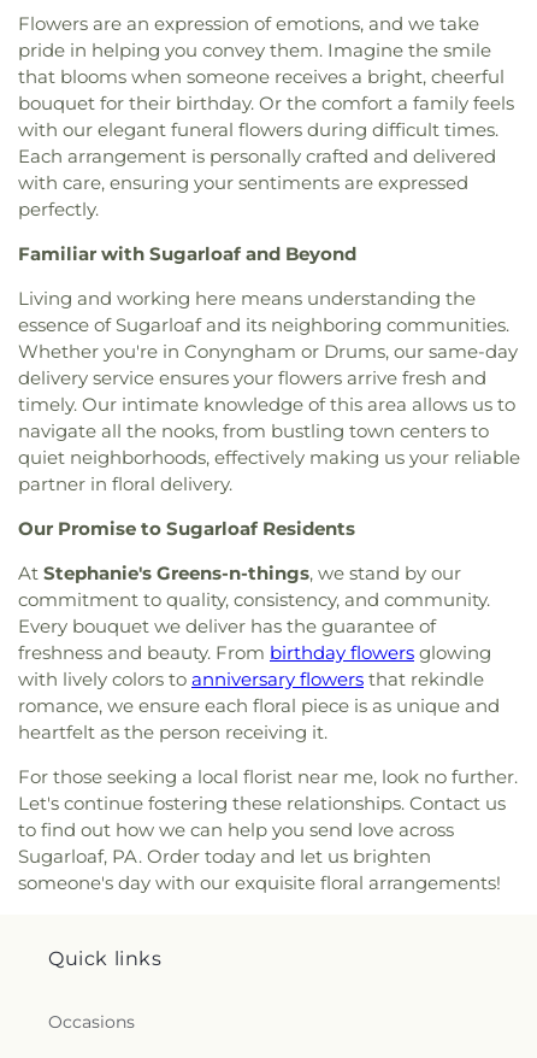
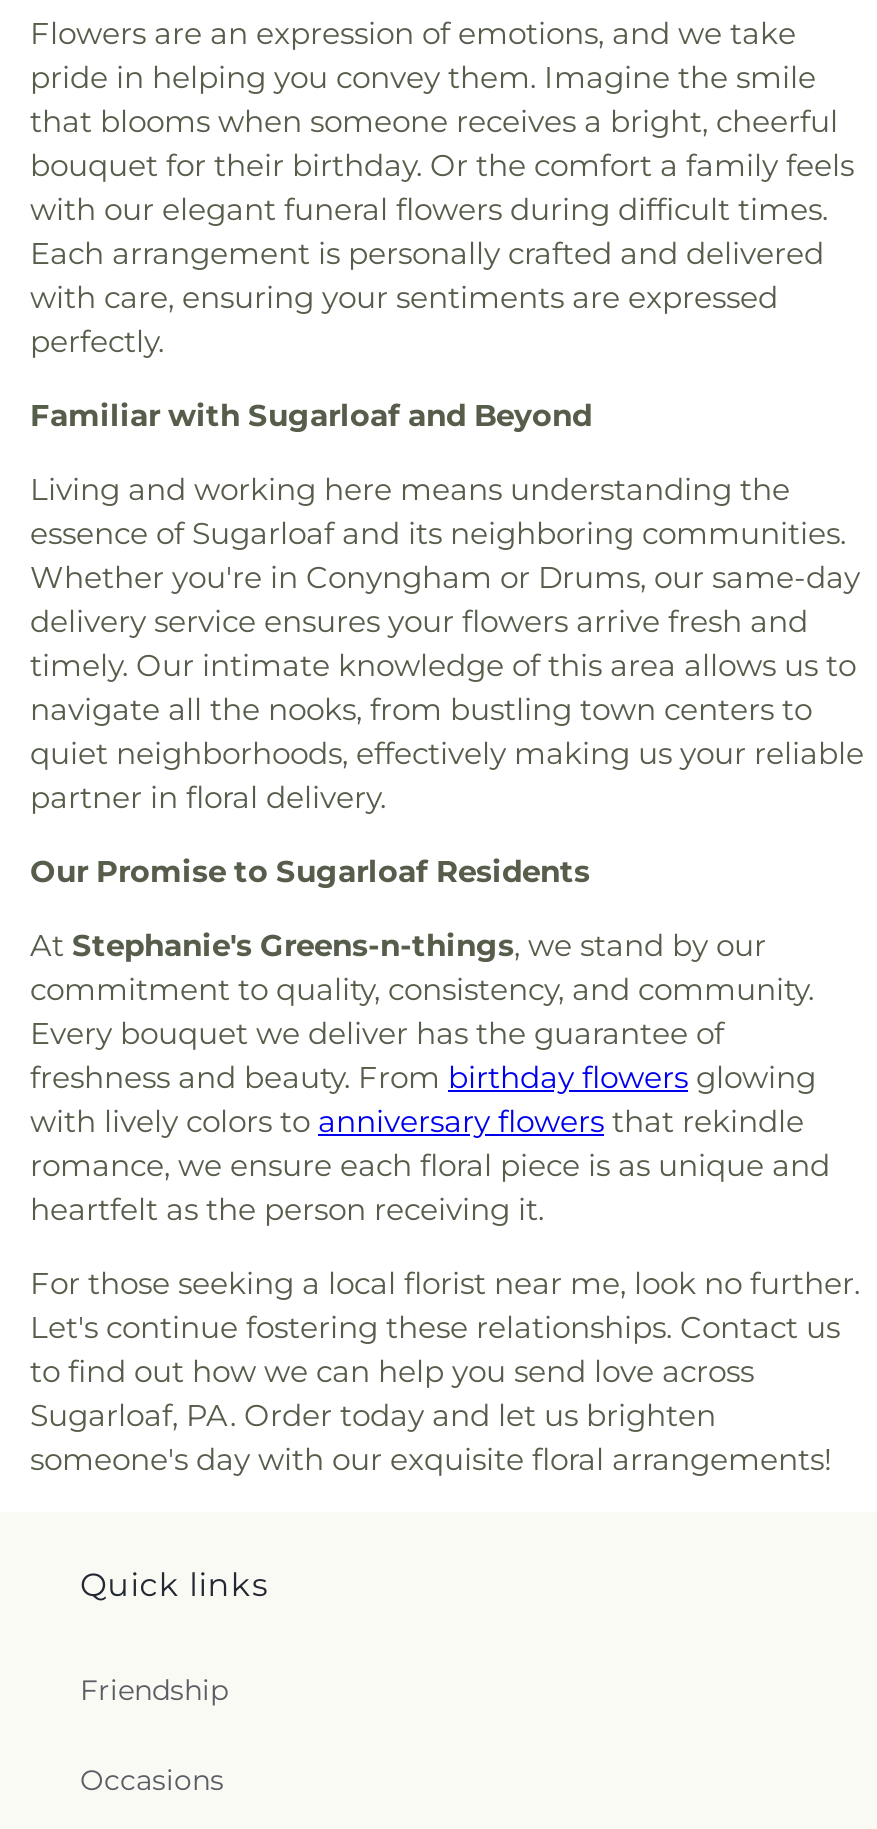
+ Friendship
